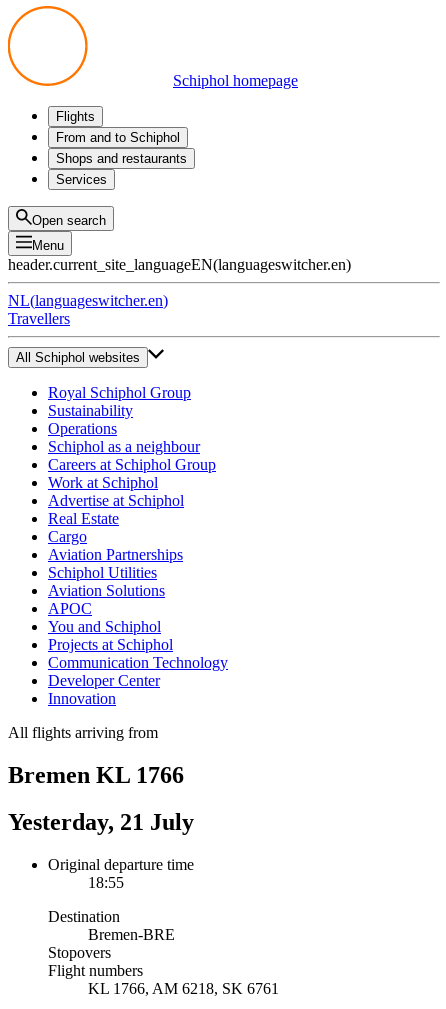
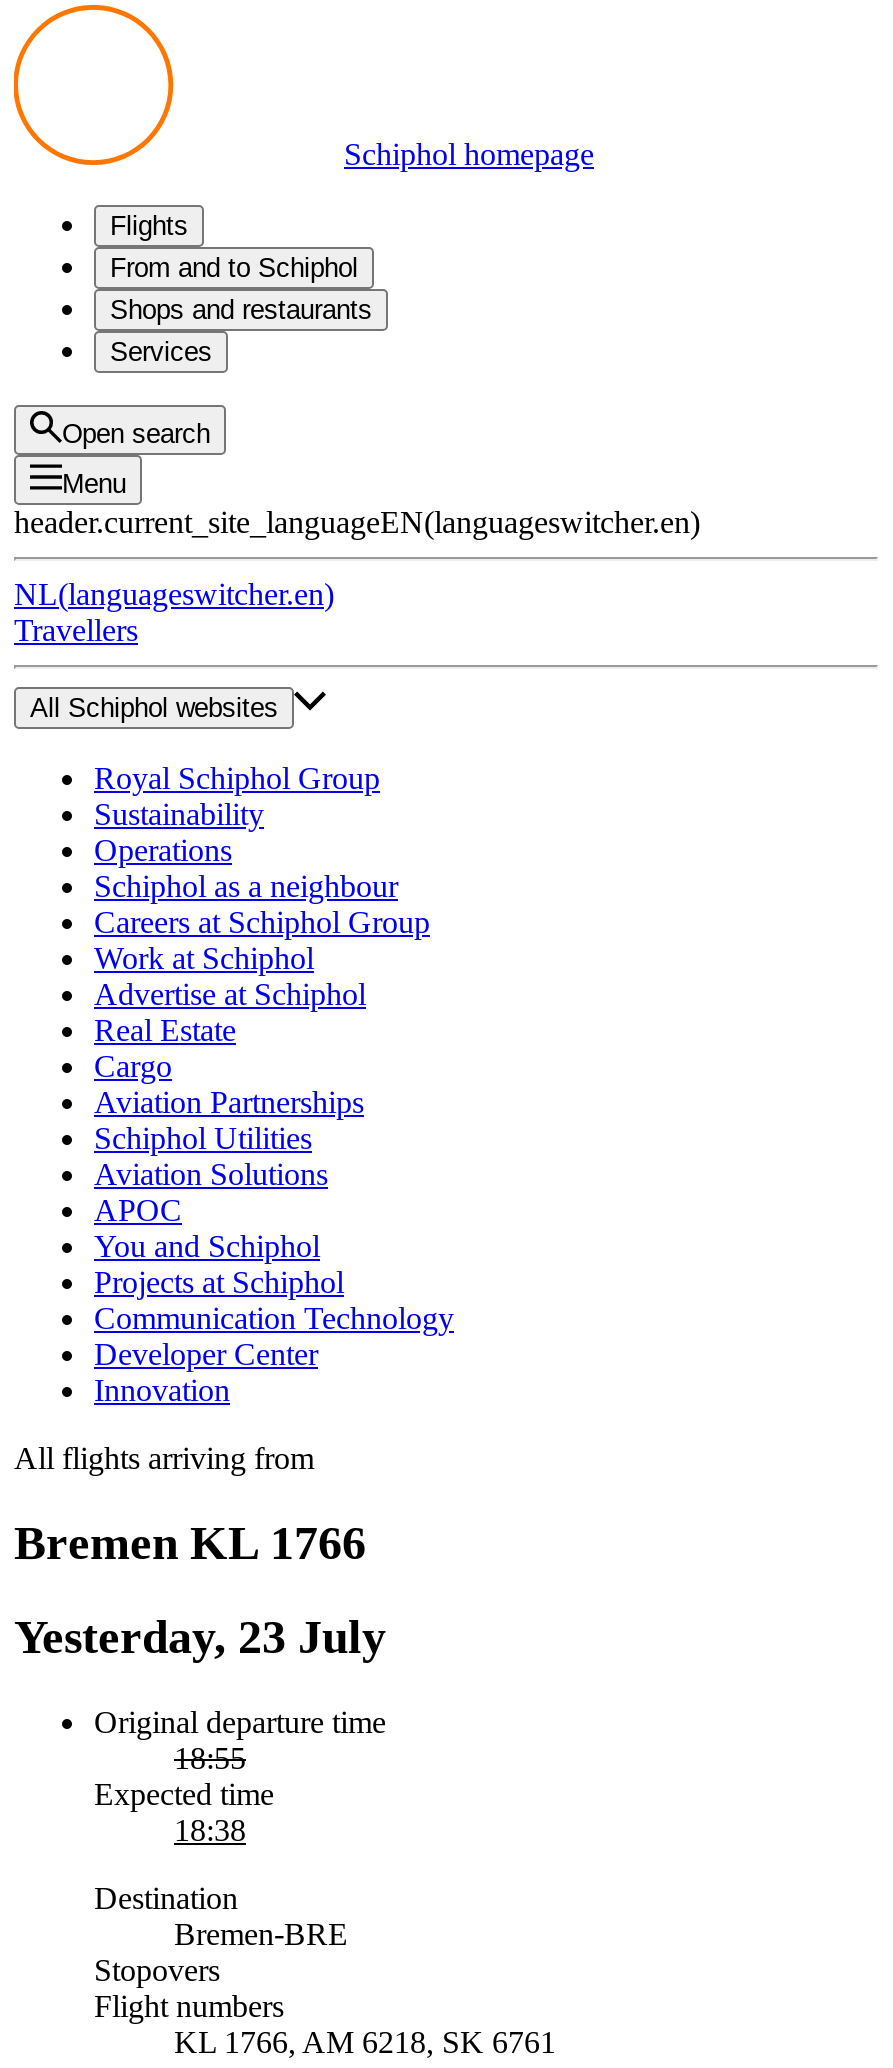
- Yesterday, 21 July
+ Yesterday, 23 July

+ Expected time
+ 18:38
